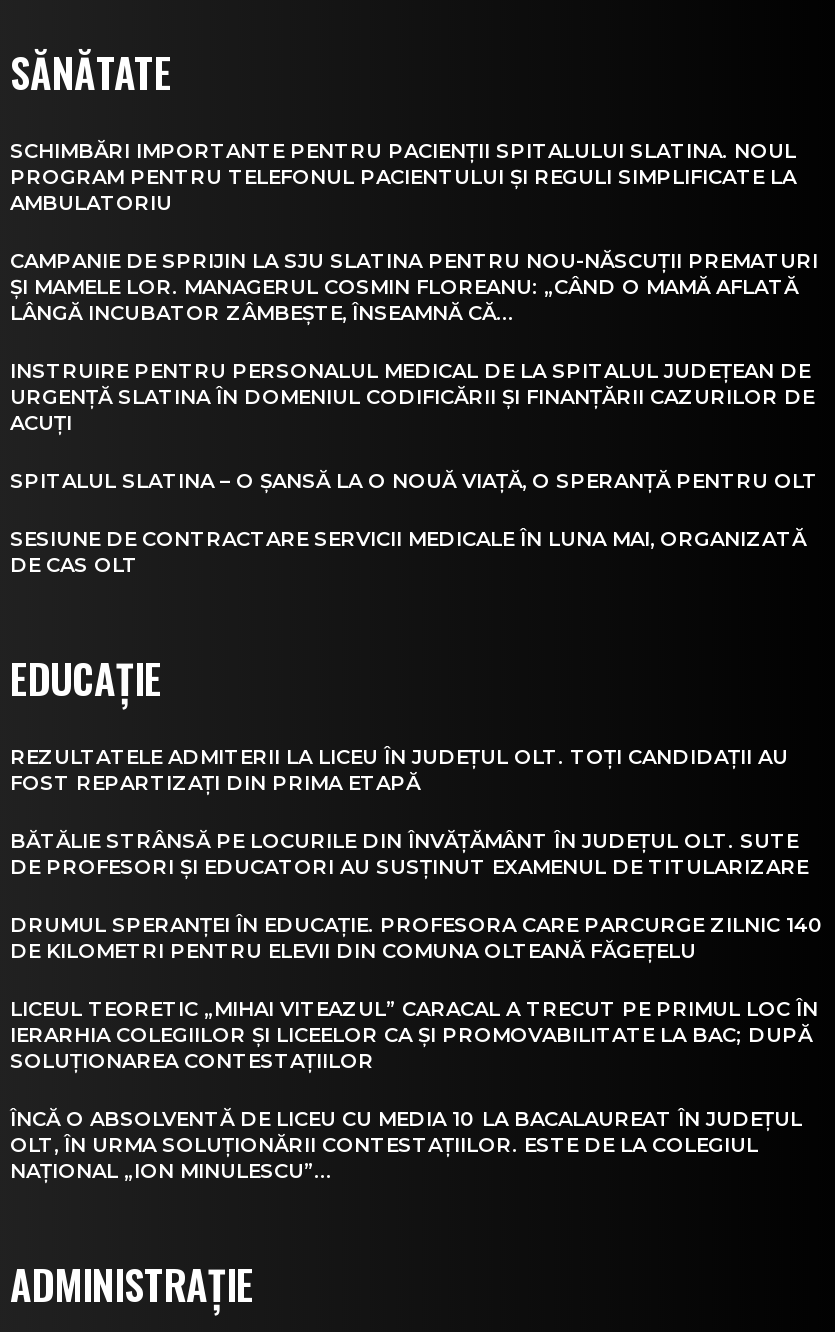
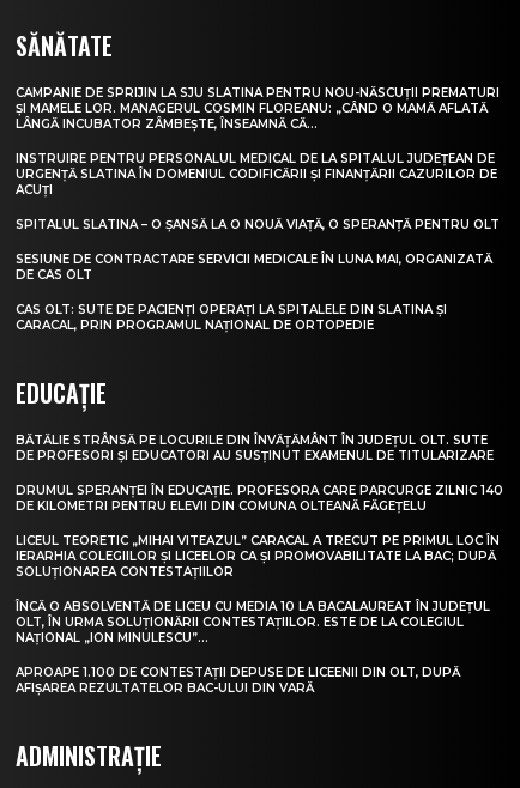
- SCHIMBĂRI IMPORTANTE PENTRU PACIENȚII SPITALULUI SLATINA. NOUL
- PROGRAM PENTRU TELEFONUL PACIENTULUI ȘI REGULI SIMPLIFICATE LA
- AMBULATORIU

moved up: CAMPANIE DE SPRIJIN LA SJU SLATINA PENTRU NOU-NĂSCUȚII PREMATURI | ȘI MAMELE LOR. MANAGERUL COSMIN FLOREANU: „CÂND O MAMĂ AFLATĂ | LÂNGĂ INCUBATOR ZÂMBEȘTE, ÎNSEAMNĂ CĂ... | ... | SESIUNE DE CONTRACTARE SERVICII MEDICALE ÎN LUNA MAI, ORGANIZATĂ | DE CAS OLT

+ CAS OLT: SUTE DE PACIENȚI OPERAȚI LA SPITALELE DIN SLATINA ȘI
+ CARACAL, PRIN PROGRAMUL NAȚIONAL DE ORTOPEDIE

- REZULTATELE ADMITERII LA LICEU ÎN JUDEȚUL OLT. TOȚI CANDIDAȚII AU
- FOST REPARTIZAȚI DIN PRIMA ETAPĂ

moved up: BĂTĂLIE STRÂNSĂ PE LOCURILE DIN ÎNVĂȚĂMÂNT ÎN JUDEȚUL OLT. SUTE | DE PROFESORI ȘI EDUCATORI AU SUSȚINUT EXAMENUL DE TITULARIZARE | DRUMUL SPERANȚEI ÎN EDUCAȚIE. PROFESORA CARE PARCURGE ZILNIC 140 | ... | OLT, ÎN URMA SOLUȚIONĂRII CONTESTAȚIILOR. ESTE DE LA COLEGIUL | NAȚIONAL „ION MINULESCU”...

+ APROAPE 1.100 DE CONTESTAȚII DEPUSE DE LICEENII DIN OLT, DUPĂ
+ AFIȘAREA REZULTATELOR BAC-ULUI DIN VARĂ
